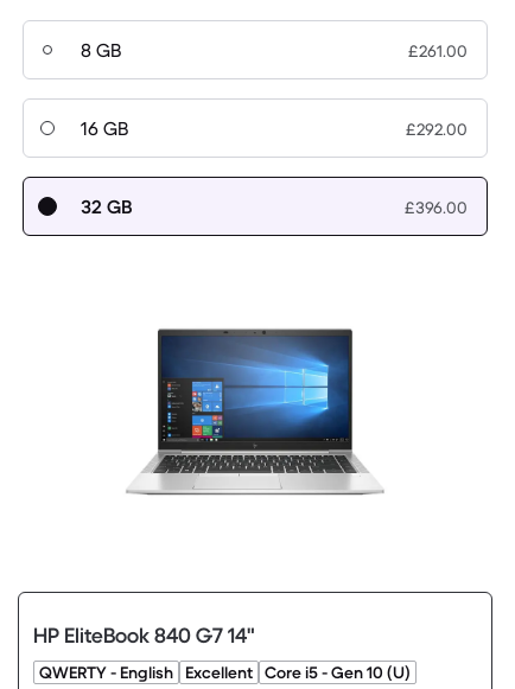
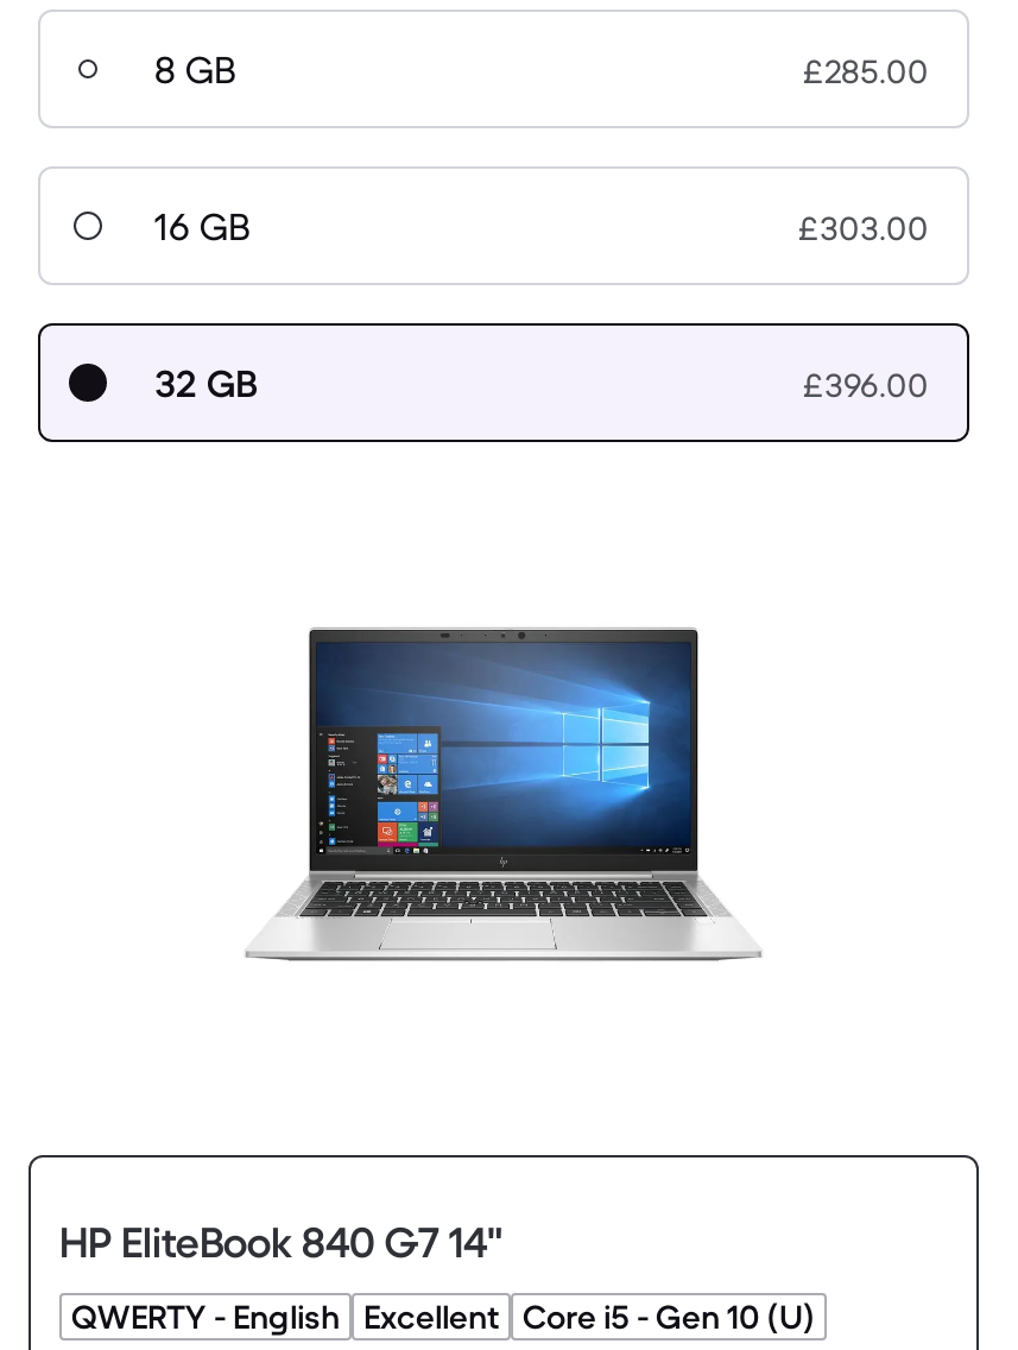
- £261.00
+ £285.00

- £292.00
+ £303.00
